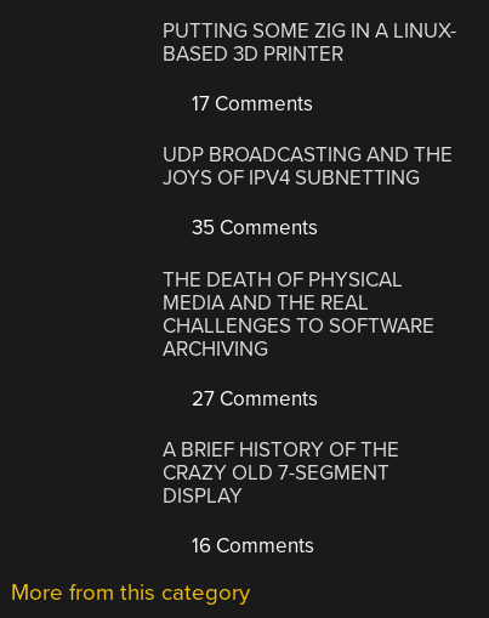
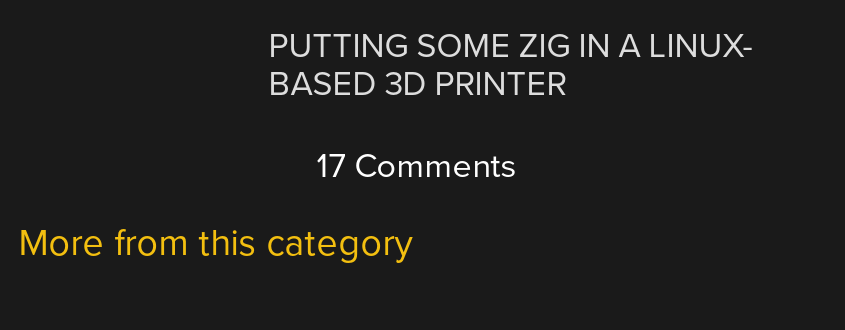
- UDP BROADCASTING AND THE
- JOYS OF IPV4 SUBNETTING
- 35 Comments
- THE DEATH OF PHYSICAL
- MEDIA AND THE REAL
- CHALLENGES TO SOFTWARE
- ARCHIVING
- 27 Comments
- A BRIEF HISTORY OF THE
- CRAZY OLD 7-SEGMENT
- DISPLAY
- 16 Comments
